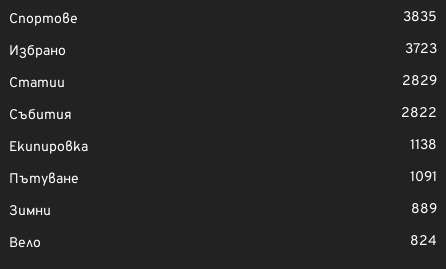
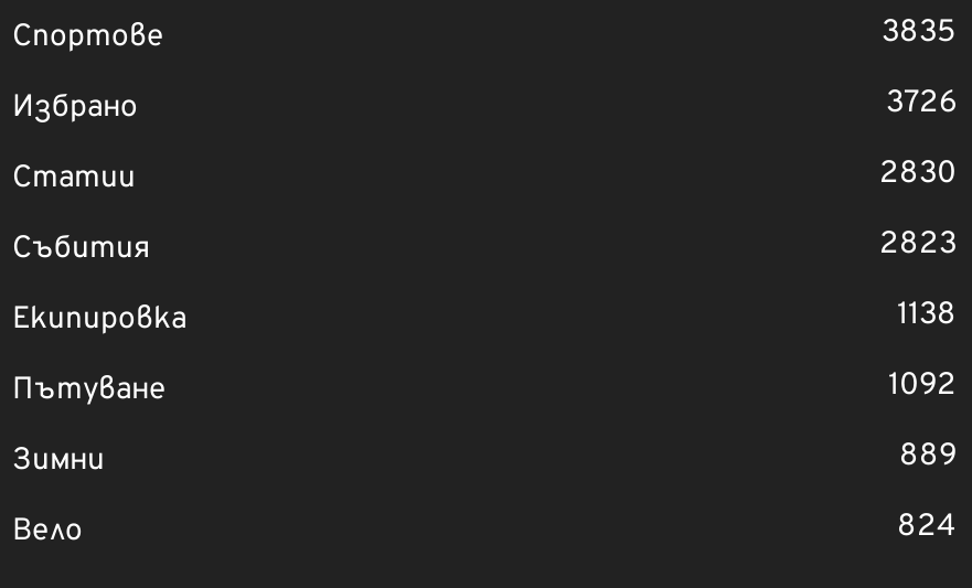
- 3723
+ 3726

- 2829
+ 2830

- 2822
+ 2823

- 1091
+ 1092
